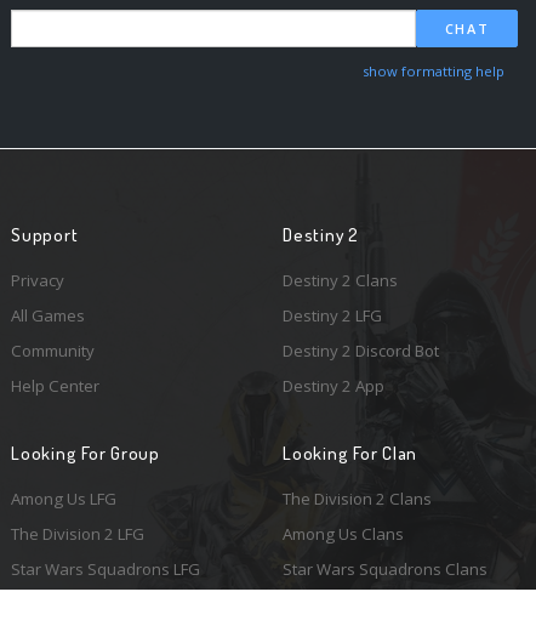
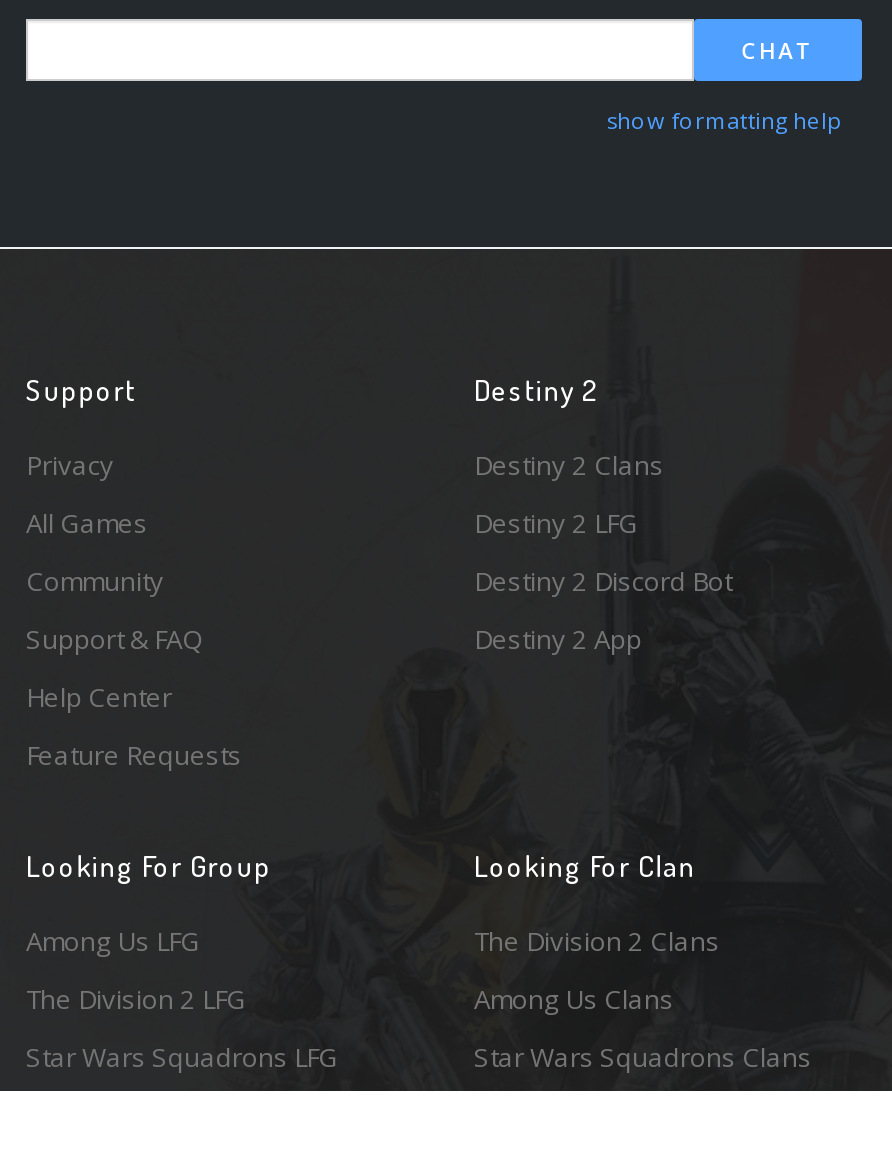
+ Support & FAQ

+ Feature Requests
